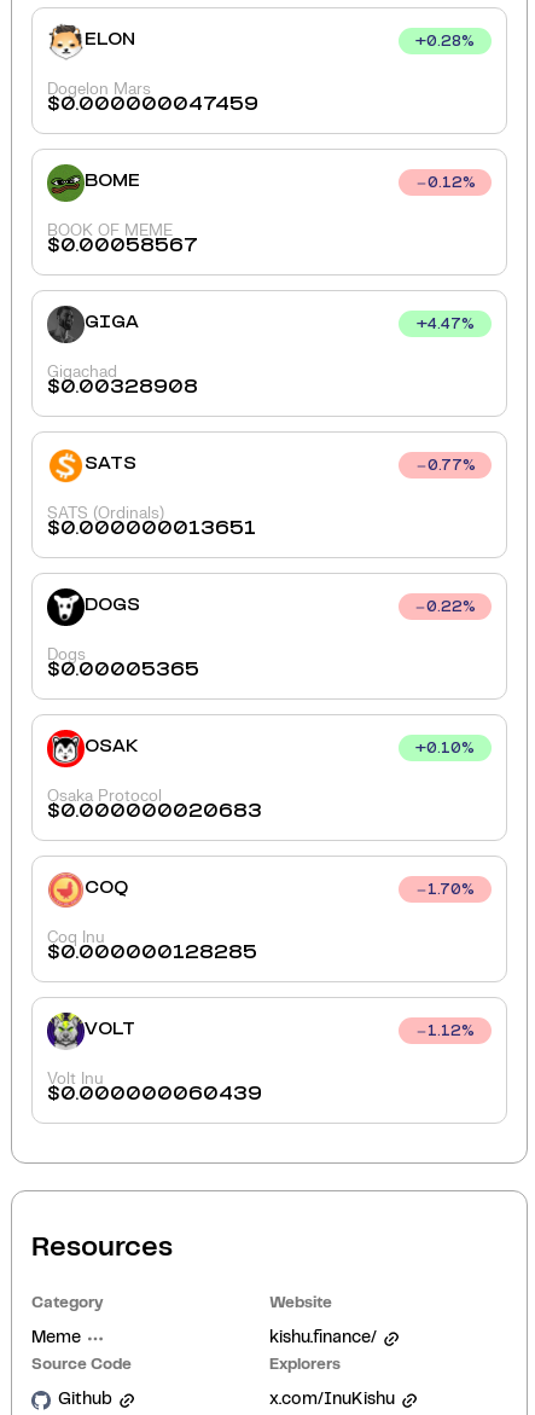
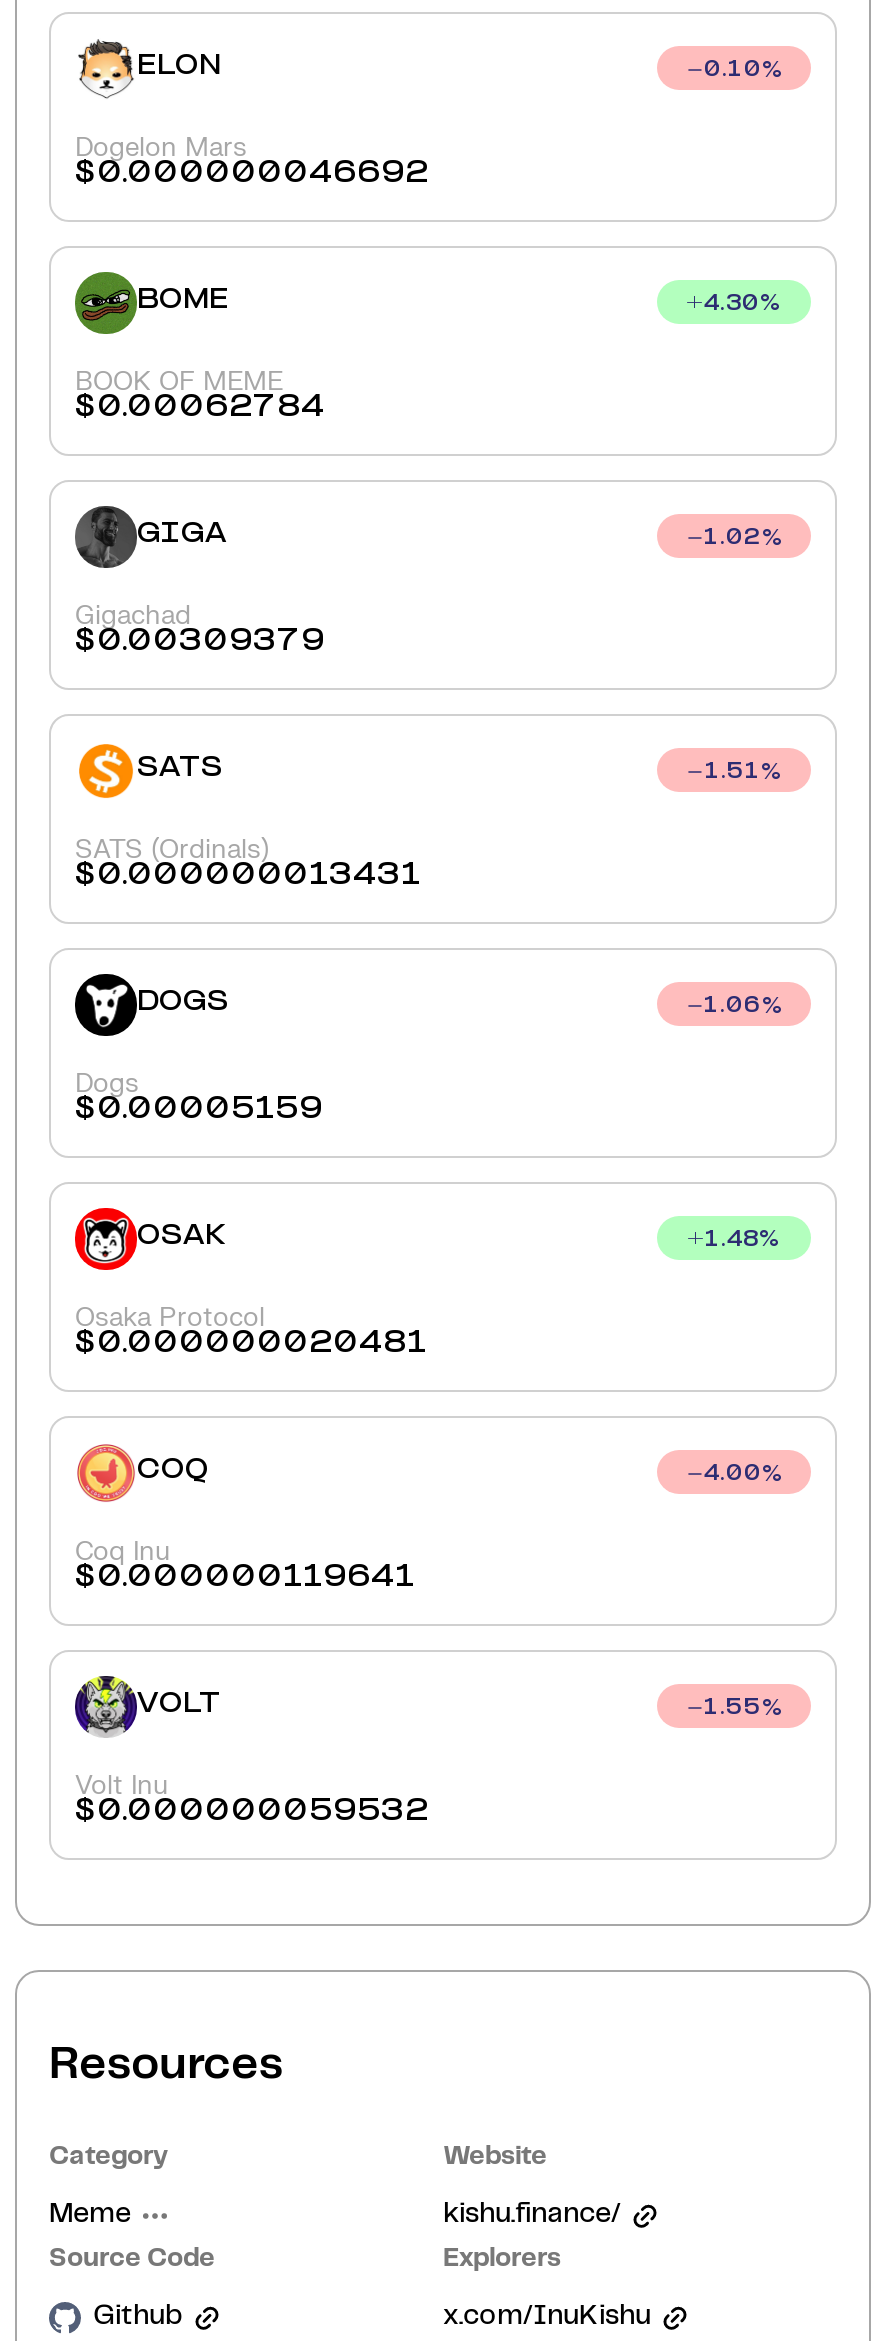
- +0.28%
+ 0.10%

- $0.000000047459
+ $0.000000046692

- 0.12%
+ +4.30%

- $0.00058567
+ $0.00062784

- +4.47%
+ 1.02%

- $0.00328908
+ $0.00309379

- 0.77%
+ 1.51%

- $0.000000013651
+ $0.000000013431

- 0.22%
+ 1.06%

- $0.00005365
+ $0.00005159

- +0.10%
+ +1.48%

- $0.000000020683
+ $0.000000020481

- 1.70%
+ 4.00%

- $0.000000128285
+ $0.000000119641

- 1.12%
+ 1.55%

- $0.000000060439
+ $0.000000059532
